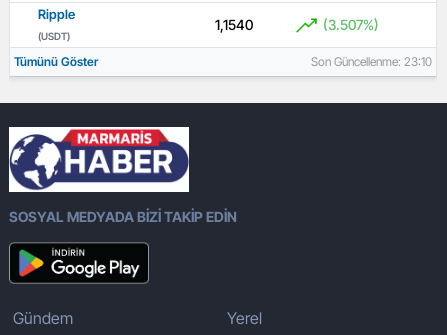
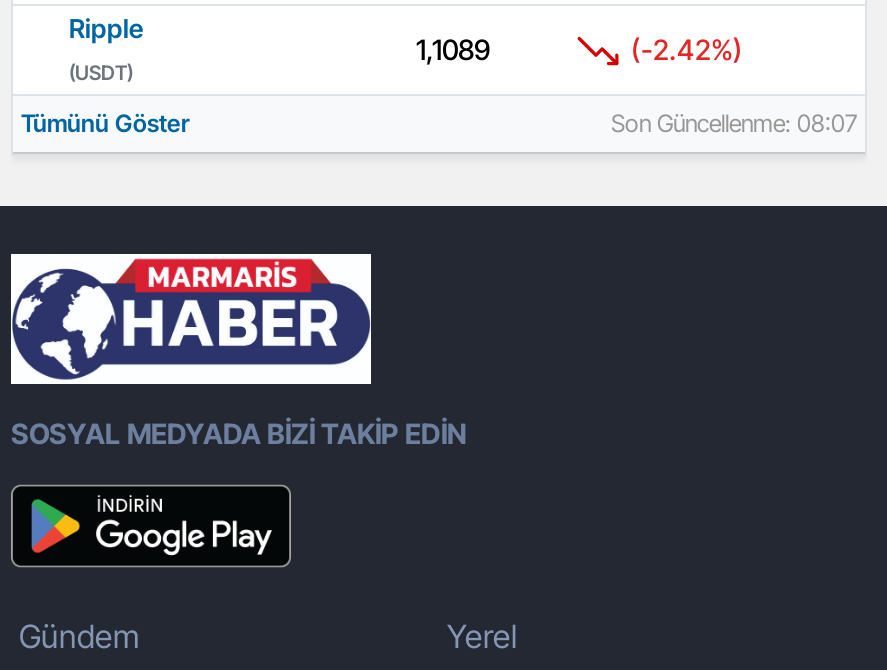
- 1,1540
+ 1,1089

- (3.507%)
+ (-2.42%)

- Son Güncellenme: 23:10
+ Son Güncellenme: 08:07
